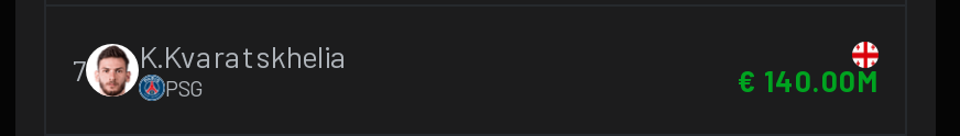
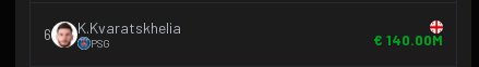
- 7 K.Kvaratskhelia
+ 6 K.Kvaratskhelia
